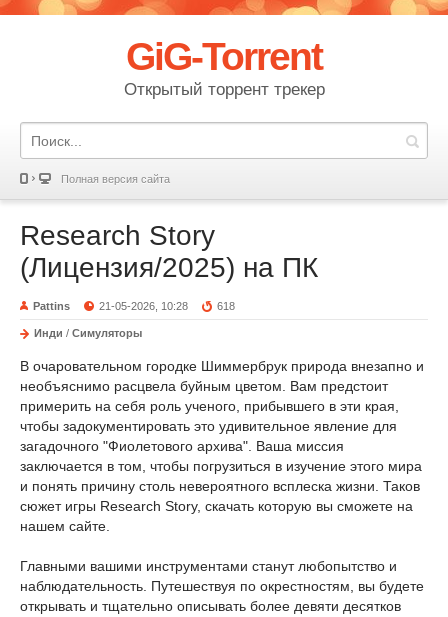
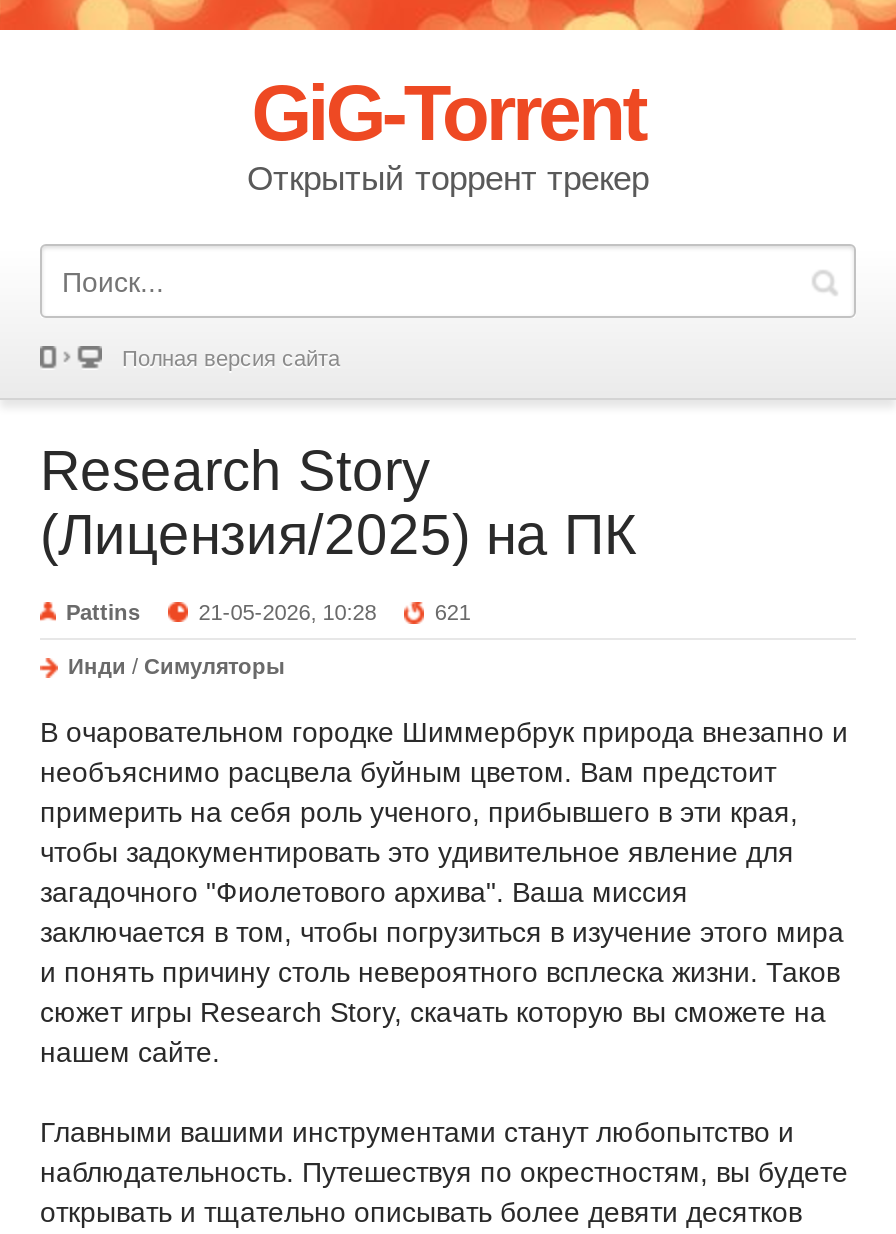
- 618
+ 621
